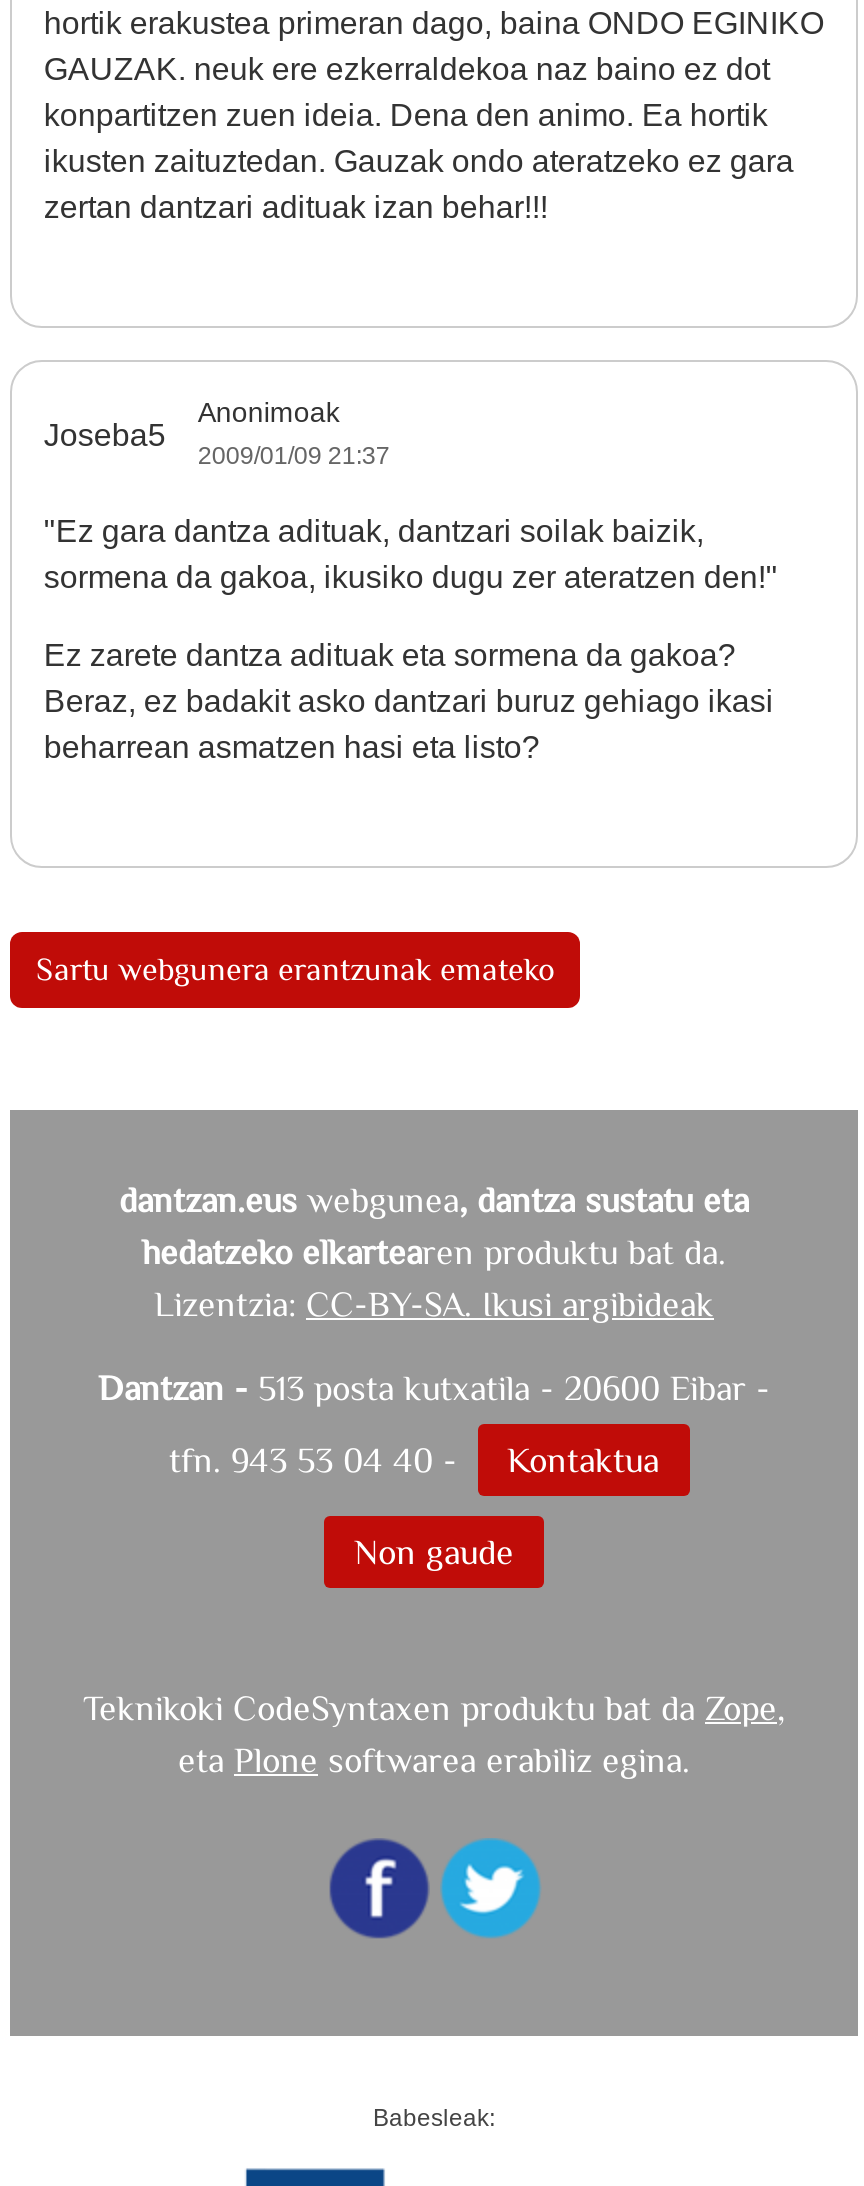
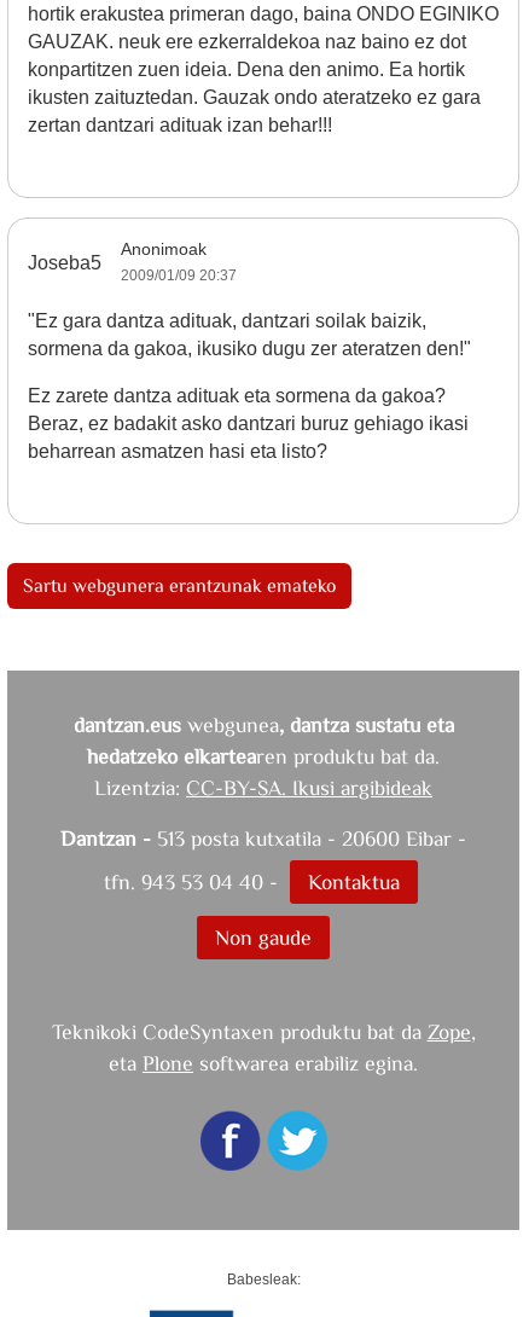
- 2009/01/09 21:37
+ 2009/01/09 20:37
